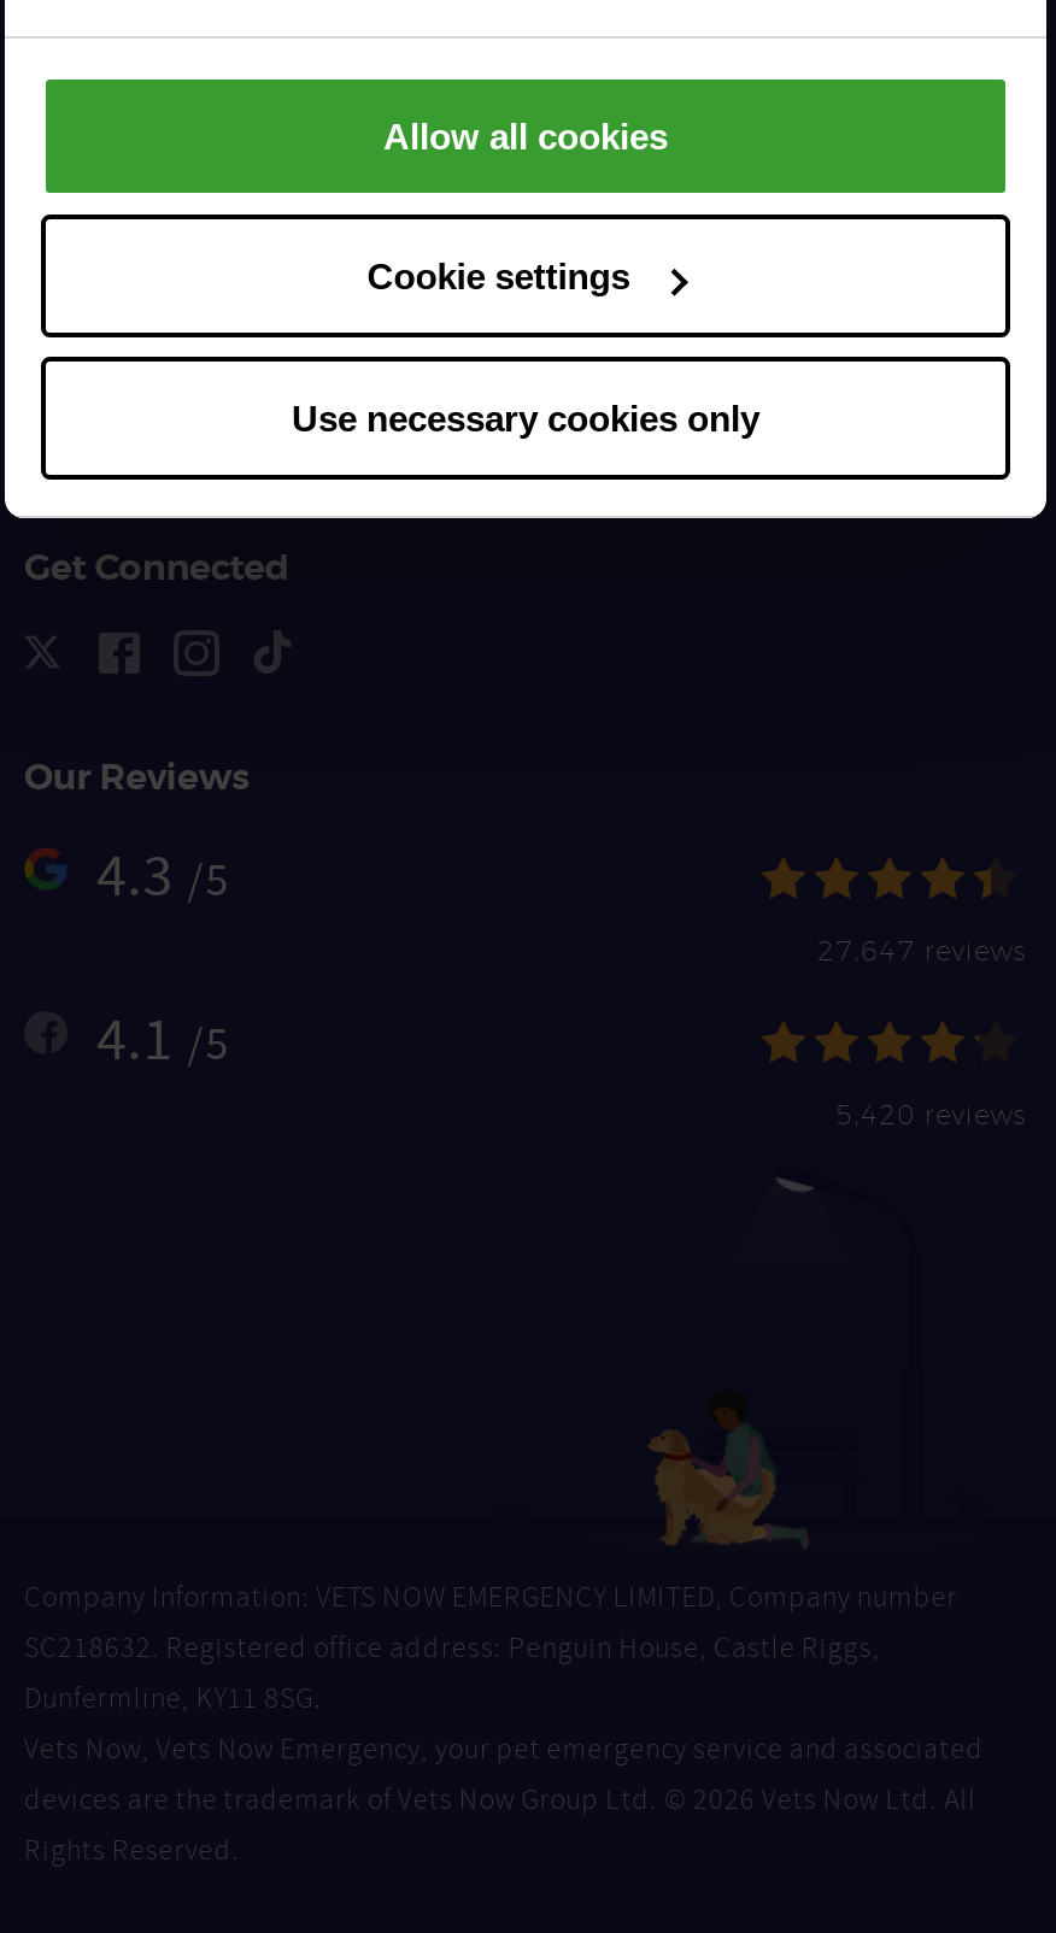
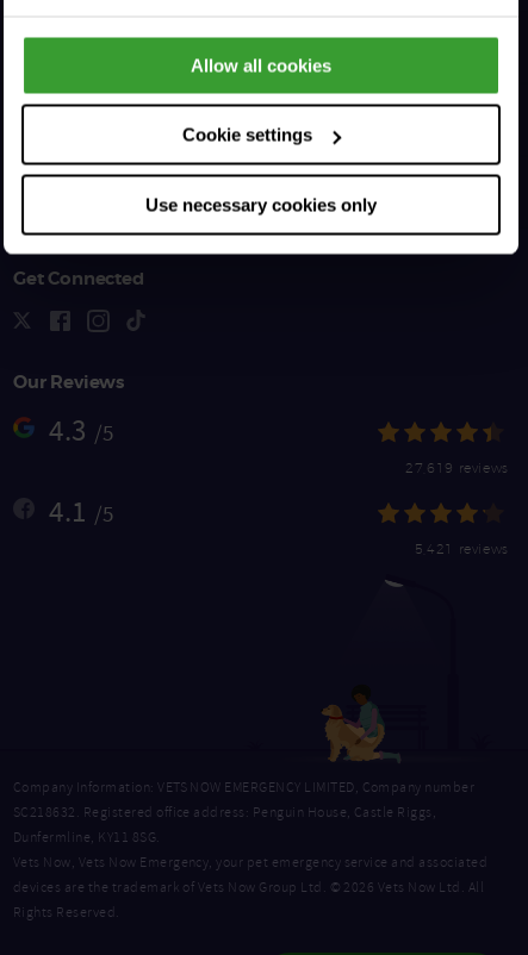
- 27,647 reviews
+ 27,619 reviews

- 5,420 reviews
+ 5,421 reviews
